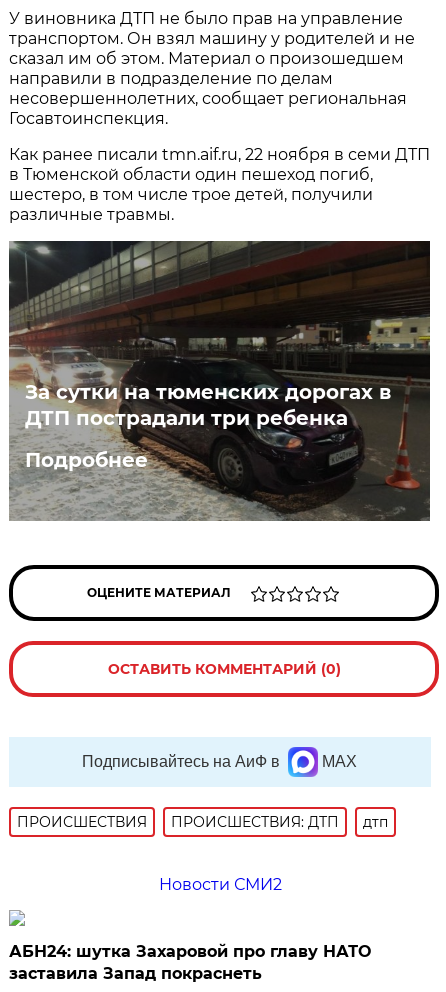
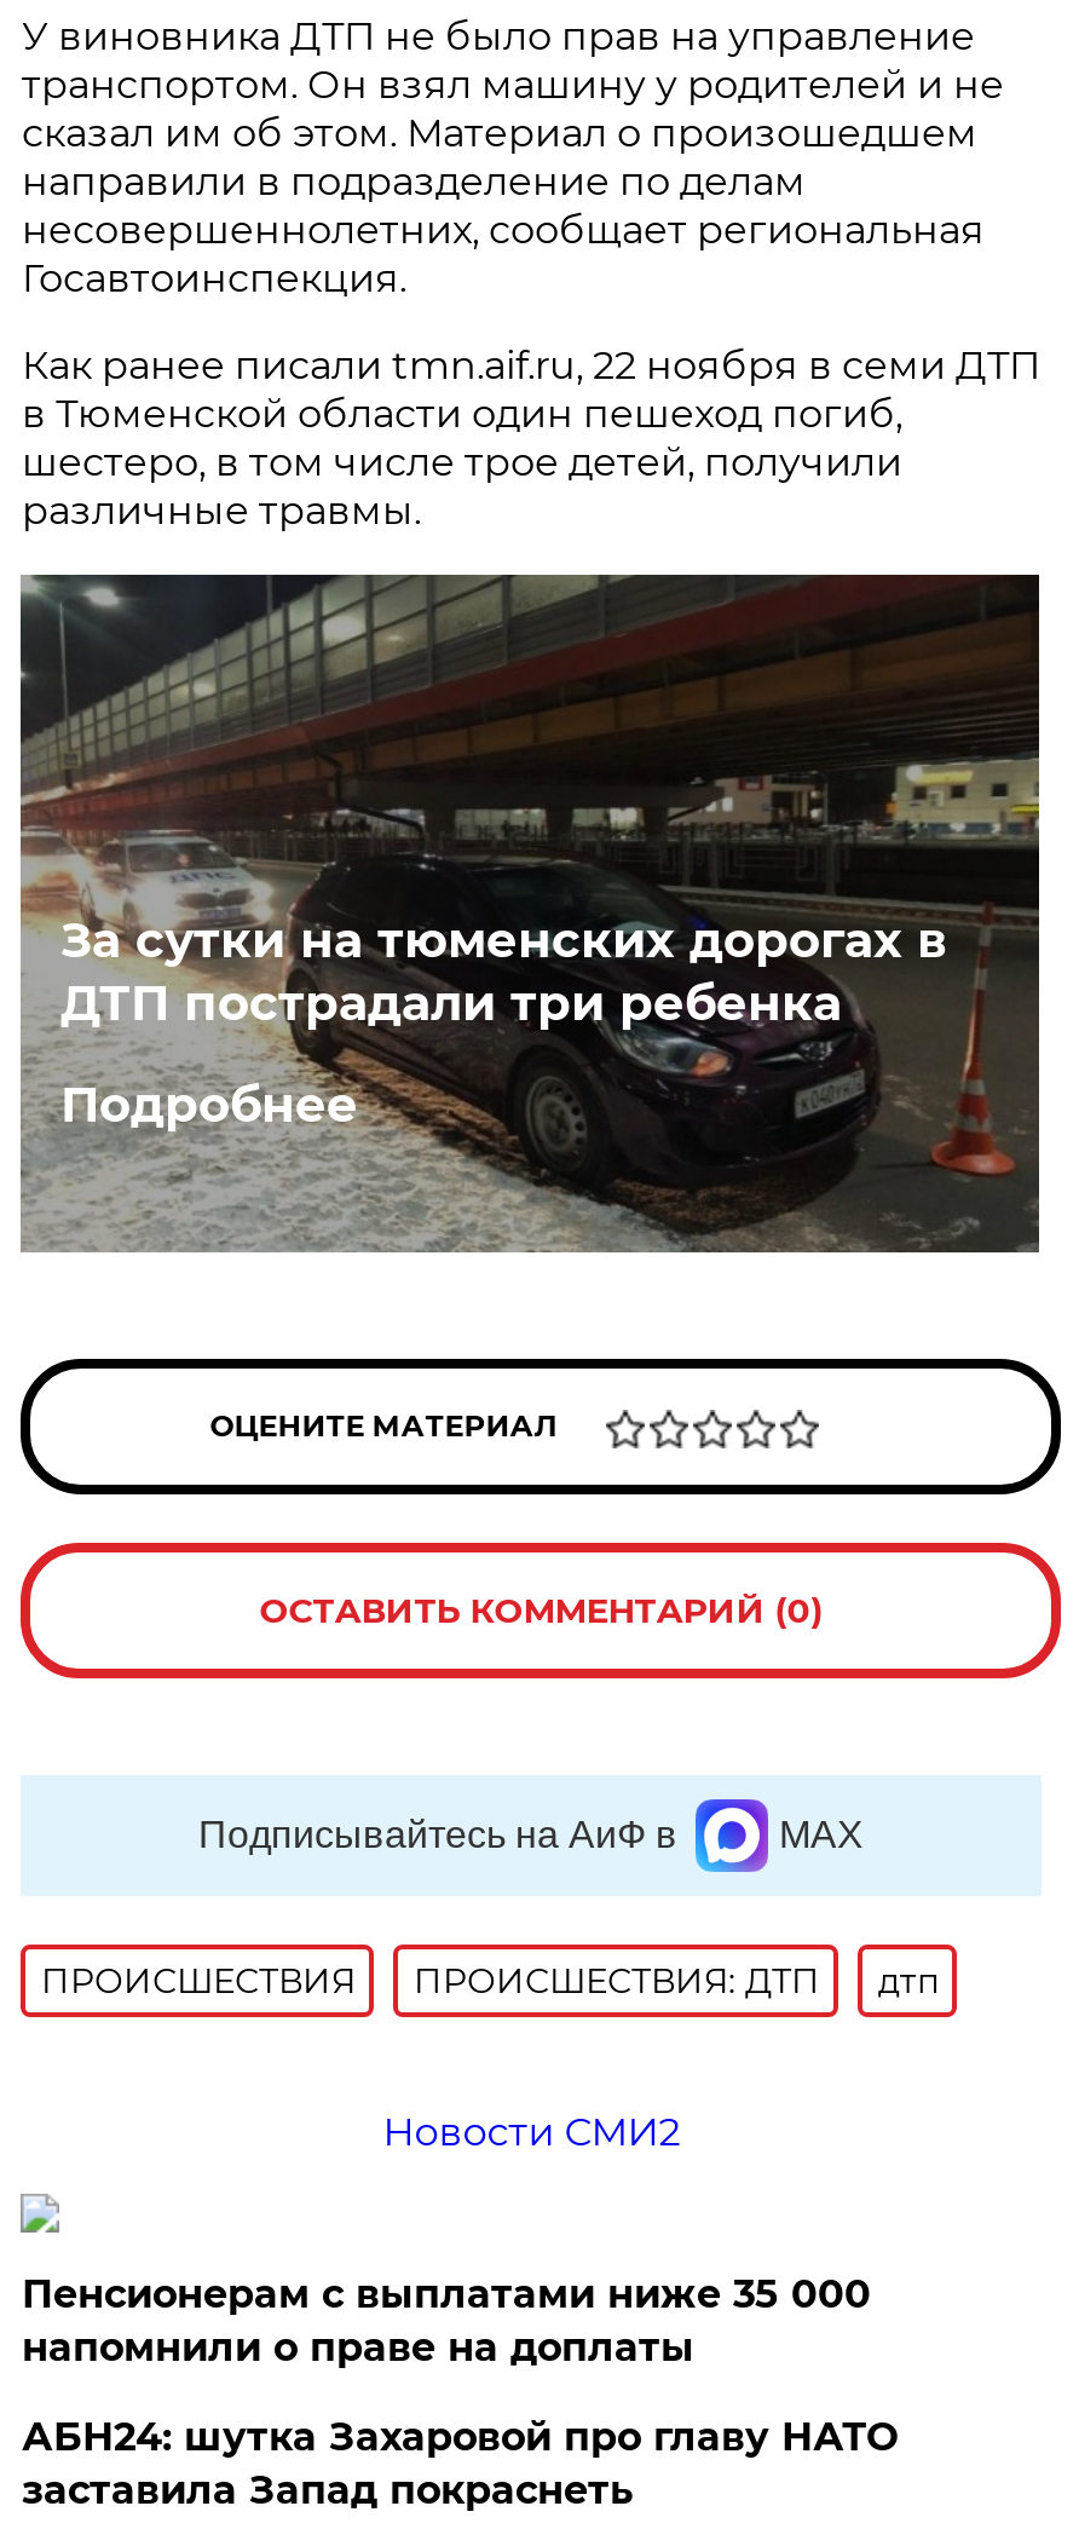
+ Пенсионерам с выплатами ниже 35 000
+ напомнили о праве на доплаты
